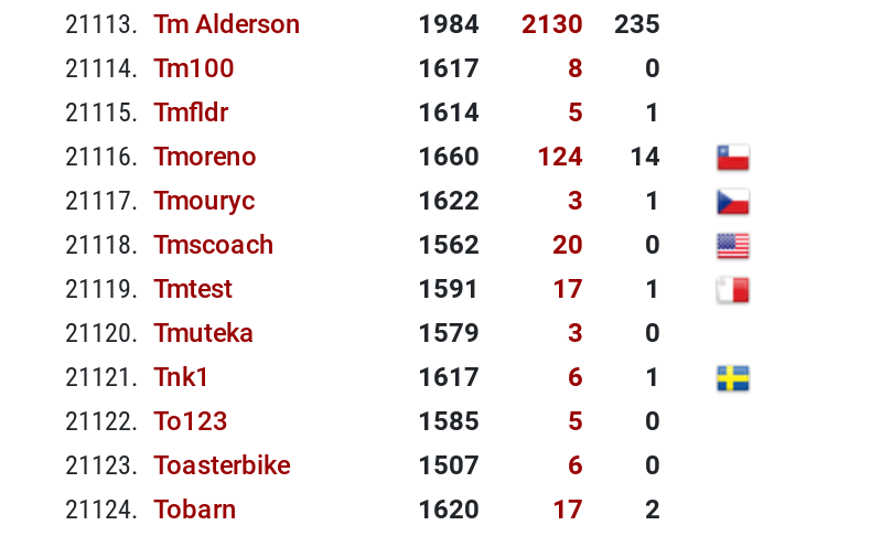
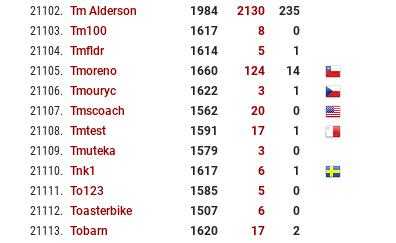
- 21113. Tm Alderson
+ 21102. Tm Alderson

- 21114. Tm100
+ 21103. Tm100

- 21115. Tmfldr
+ 21104. Tmfldr

- 21116. Tmoreno
+ 21105. Tmoreno

- 21117. Tmouryc
+ 21106. Tmouryc

- 21118. Tmscoach
+ 21107. Tmscoach

- 21119. Tmtest
+ 21108. Tmtest

- 21120. Tmuteka
+ 21109. Tmuteka

- 21121. Tnk1
+ 21110. Tnk1

- 21122. To123
+ 21111. To123

- 21123. Toasterbike
+ 21112. Toasterbike

- 21124. Tobarn
+ 21113. Tobarn
